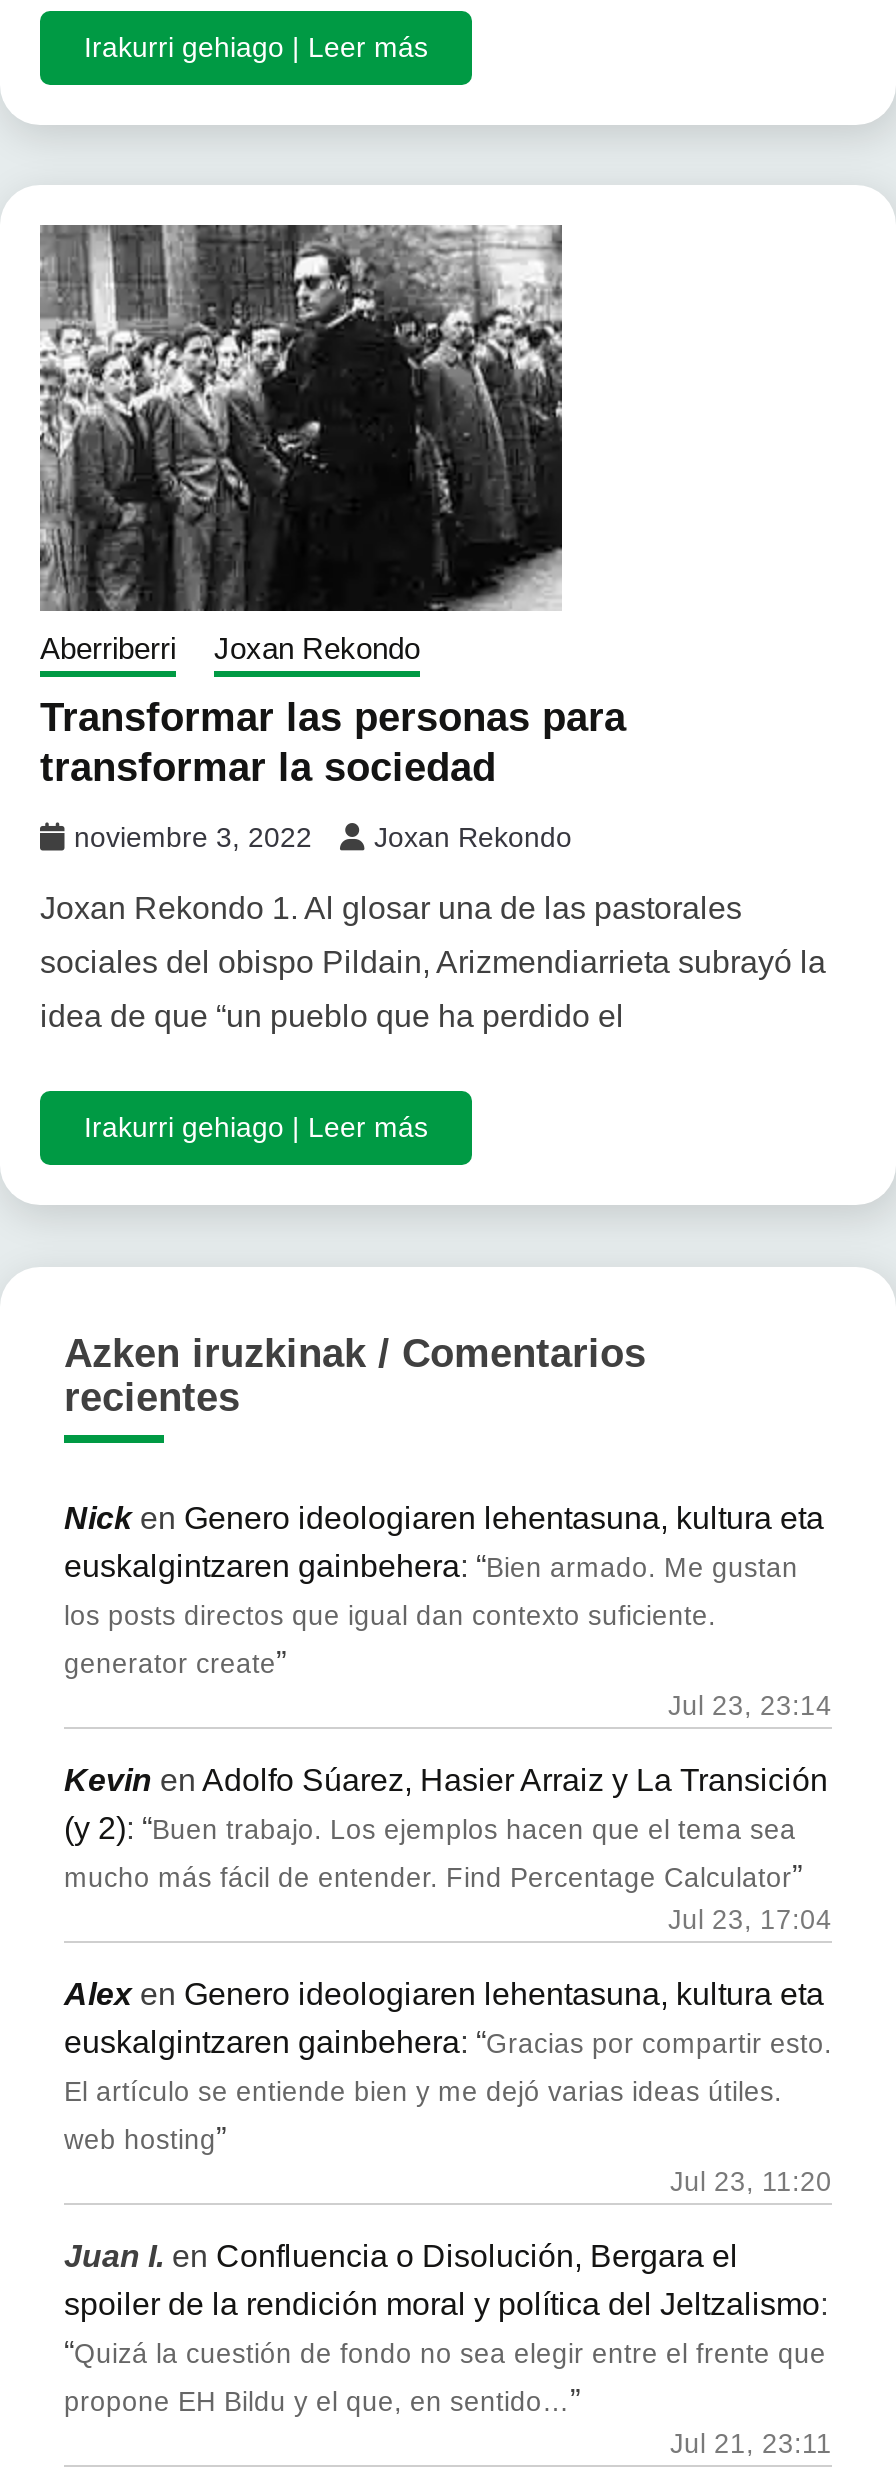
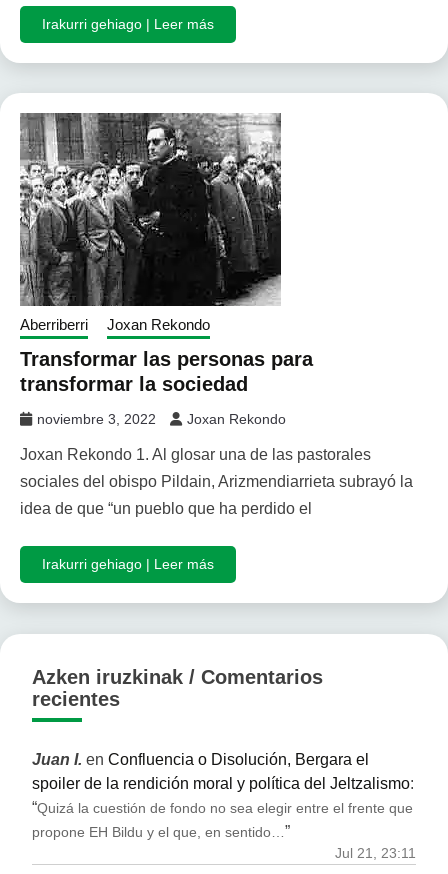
- Nick en Genero ideologiaren lehentasuna, kultura eta
- euskalgintzaren gainbehera: “Bien armado. Me gustan
- los posts directos que igual dan contexto suficiente.
- generator create”
- Jul 23, 23:14
- Kevin en Adolfo Súarez, Hasier Arraiz y La Transición
- (y 2): “Buen trabajo. Los ejemplos hacen que el tema sea
- mucho más fácil de entender. Find Percentage Calculator”
- Jul 23, 17:04
- Alex en Genero ideologiaren lehentasuna, kultura eta
- euskalgintzaren gainbehera: “Gracias por compartir esto.
- El artículo se entiende bien y me dejó varias ideas útiles.
- web hosting”
- Jul 23, 11:20
